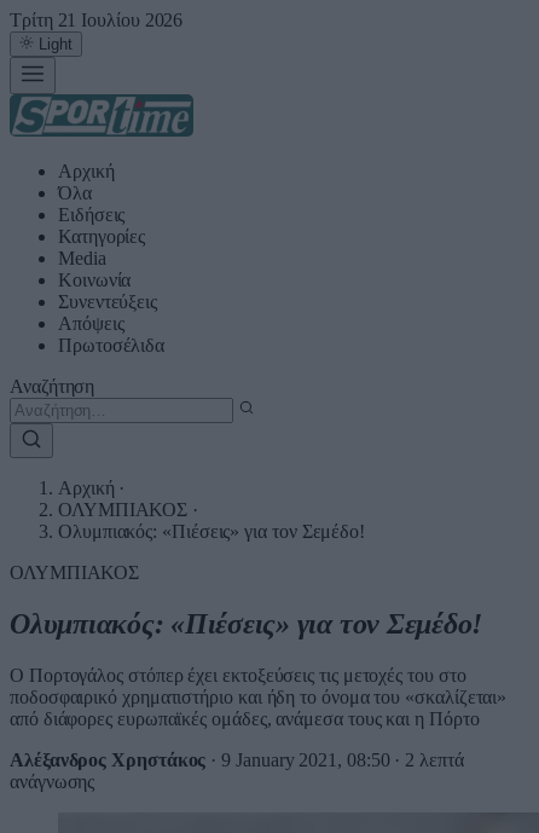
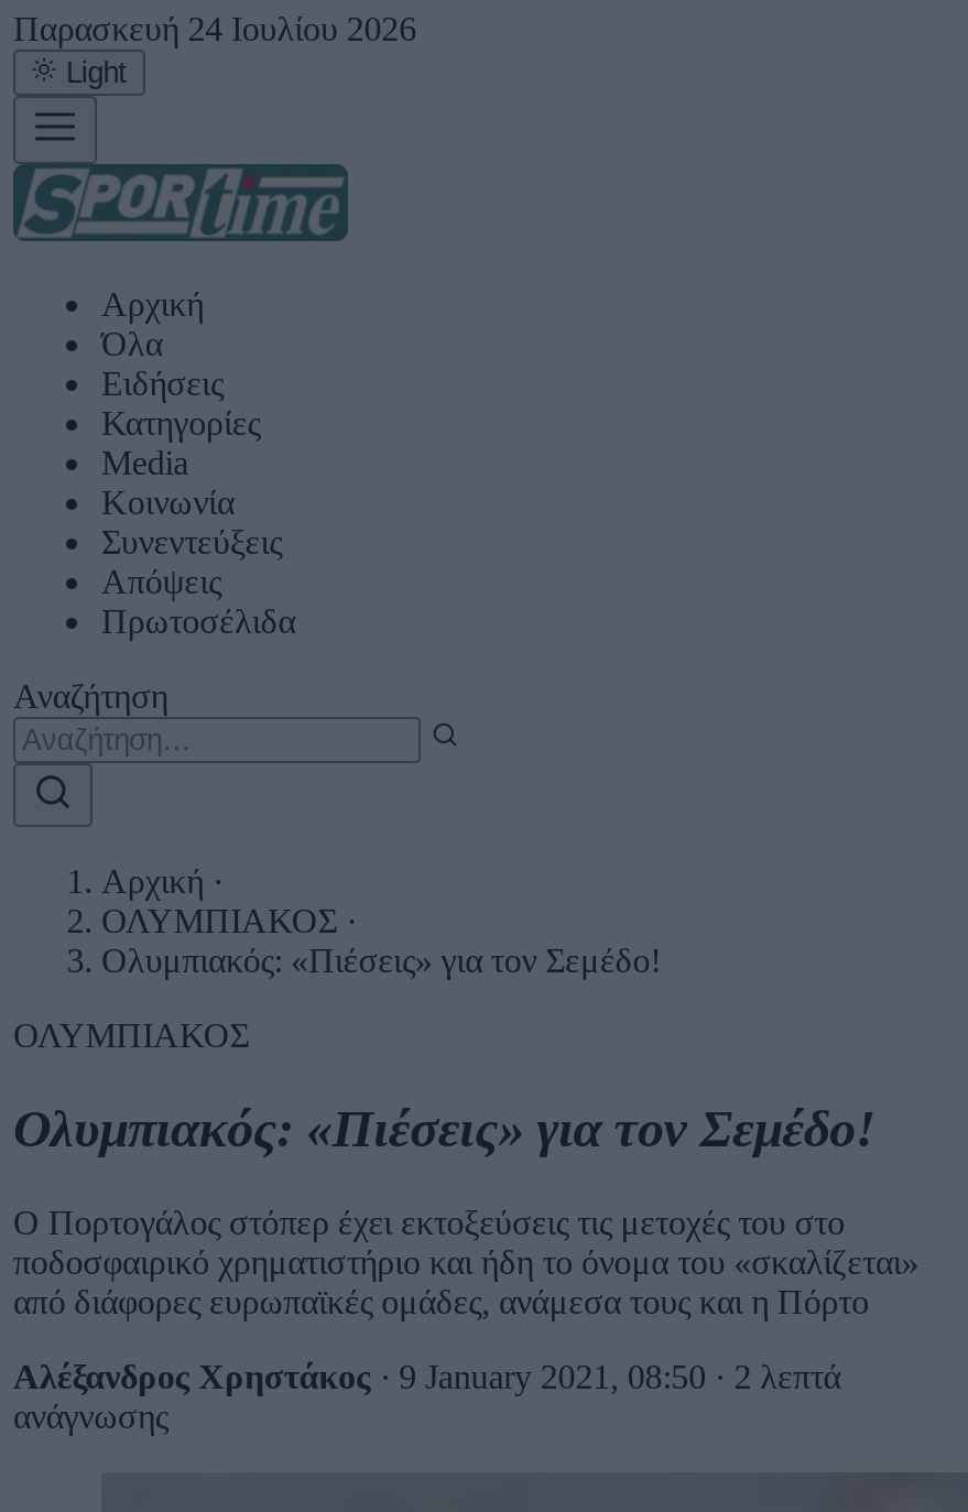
- Τρίτη 21 Ιουλίου 2026
+ Παρασκευή 24 Ιουλίου 2026
